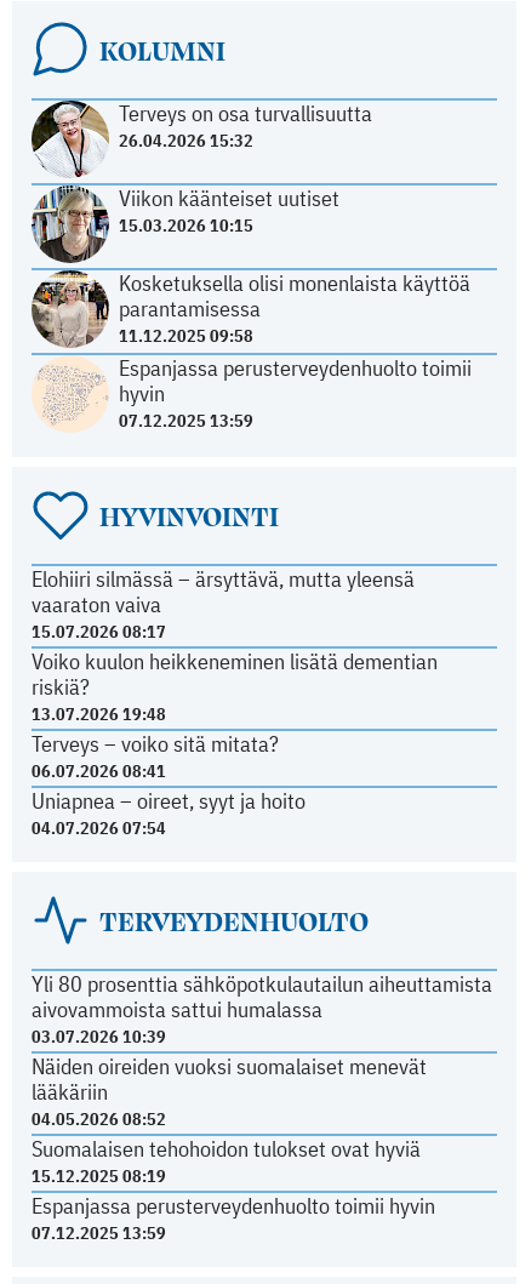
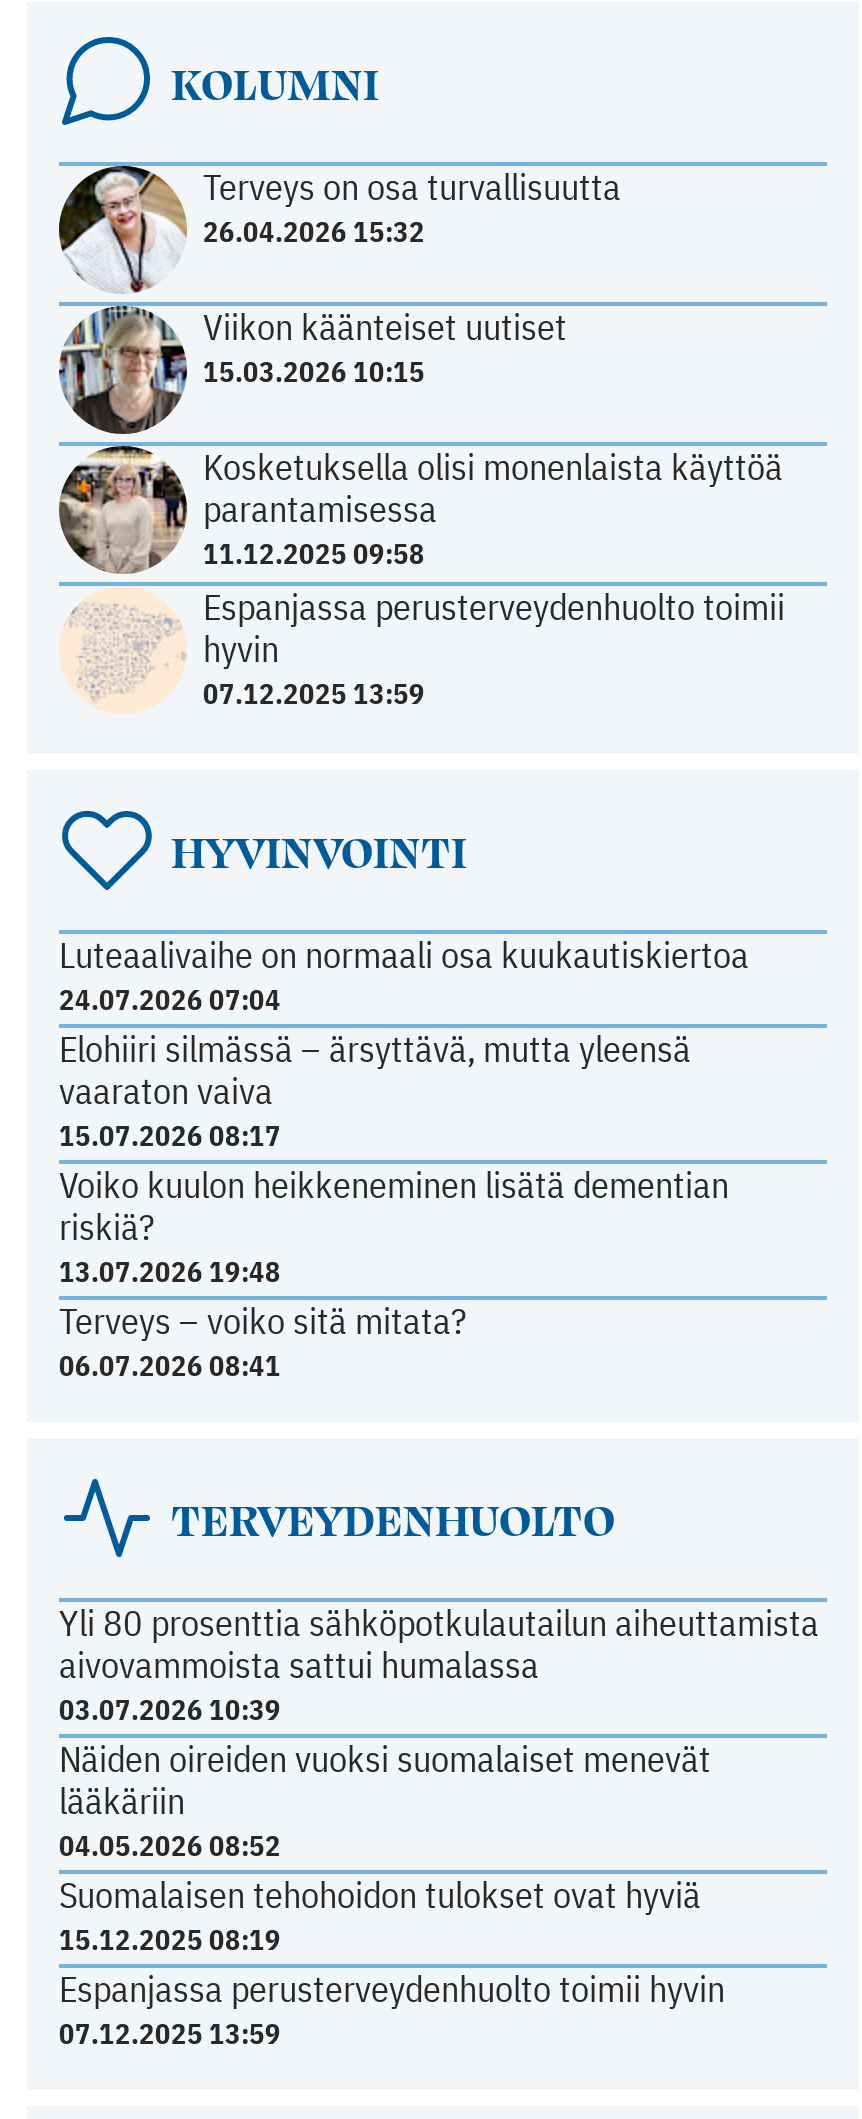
+ Luteaalivaihe on normaali osa kuukautiskiertoa
+ 24.07.2026 07:04

moved down: Elohiiri silmässä – ärsyttävä, mutta yleensä | vaaraton vaiva | 15.07.2026 08:17 | Voiko kuulon heikkeneminen lisätä dementian | riskiä? | 13.07.2026 19:48 | Terveys – voiko sitä mitata? | 06.07.2026 08:41

- Uniapnea – oireet, syyt ja hoito
- 04.07.2026 07:54
